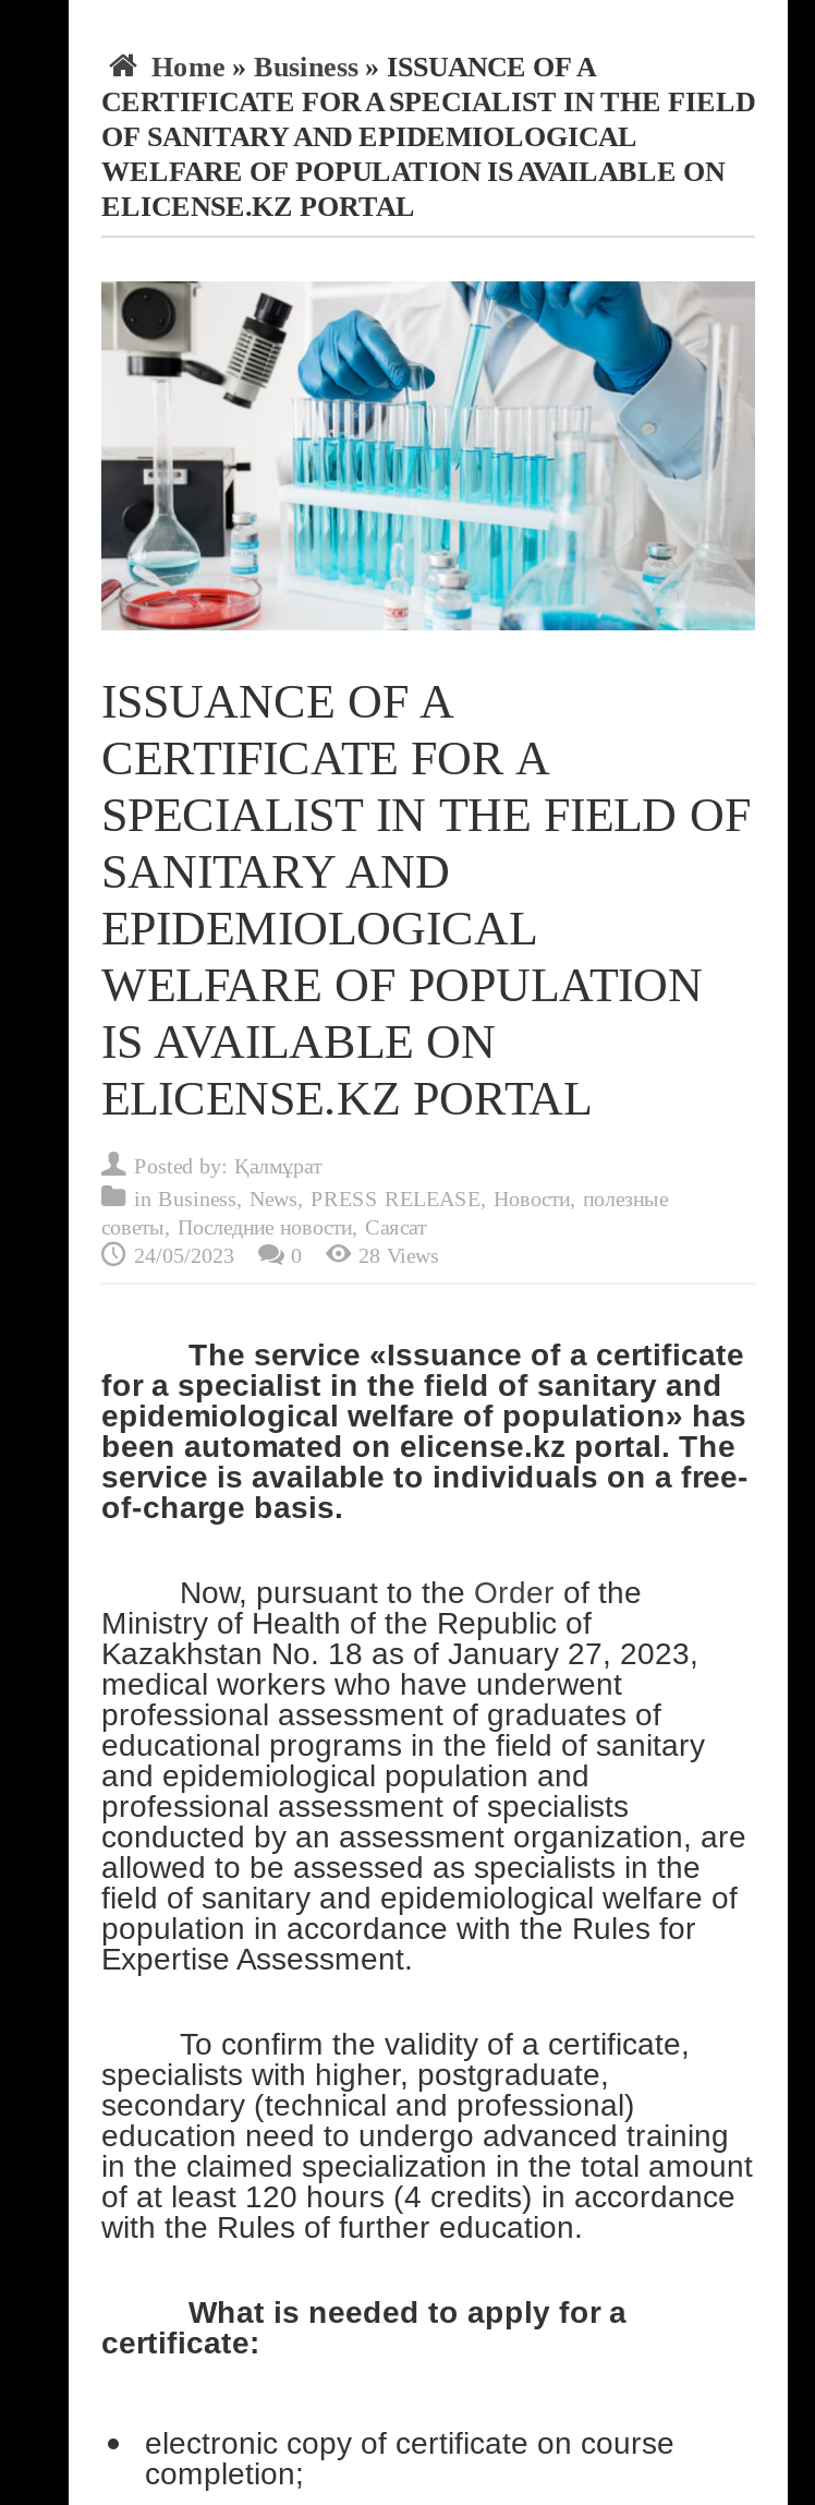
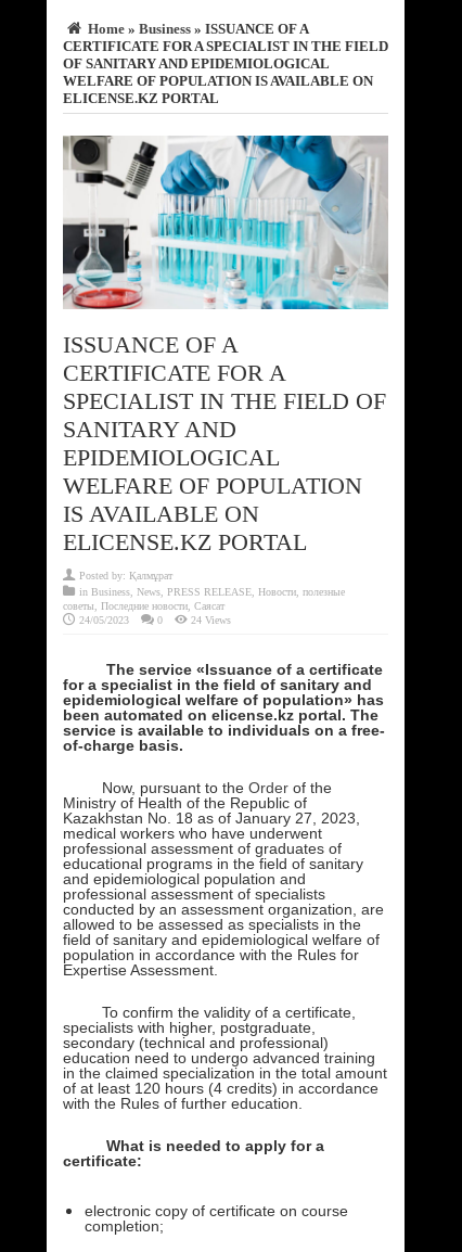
- 28 Views
+ 24 Views
